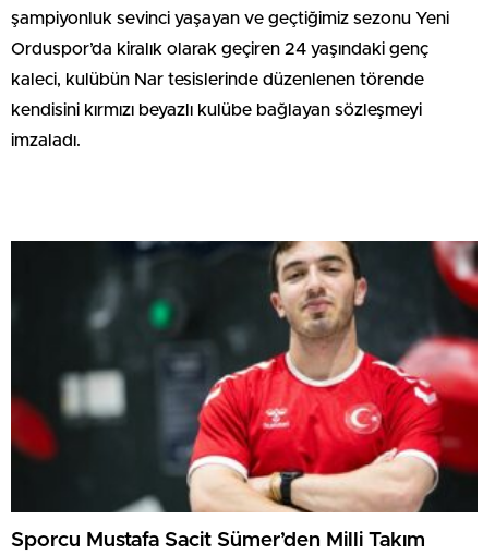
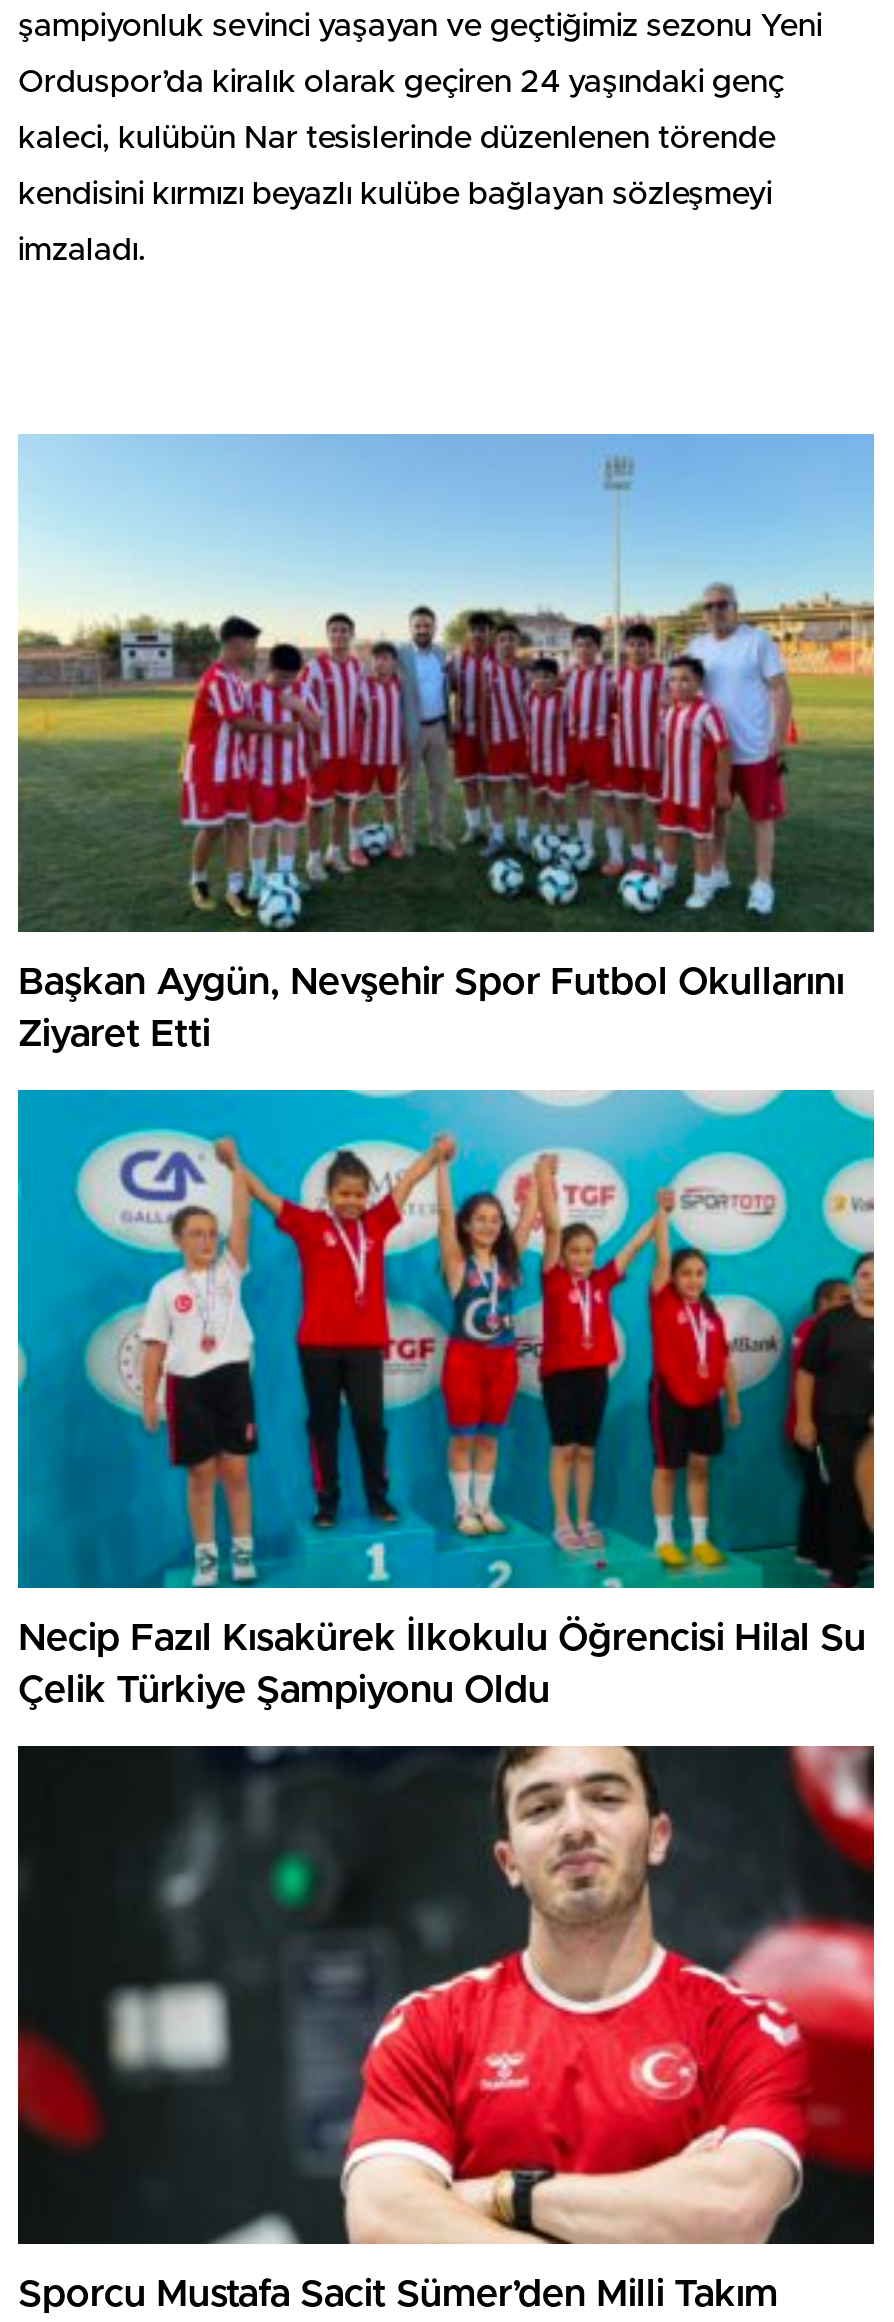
+ [image]
+ Başkan Aygün, Nevşehir Spor Futbol Okullarını
+ Ziyaret Etti

+ [image]
+ Necip Fazıl Kısakürek İlkokulu Öğrencisi Hilal Su
+ Çelik Türkiye Şampiyonu Oldu
